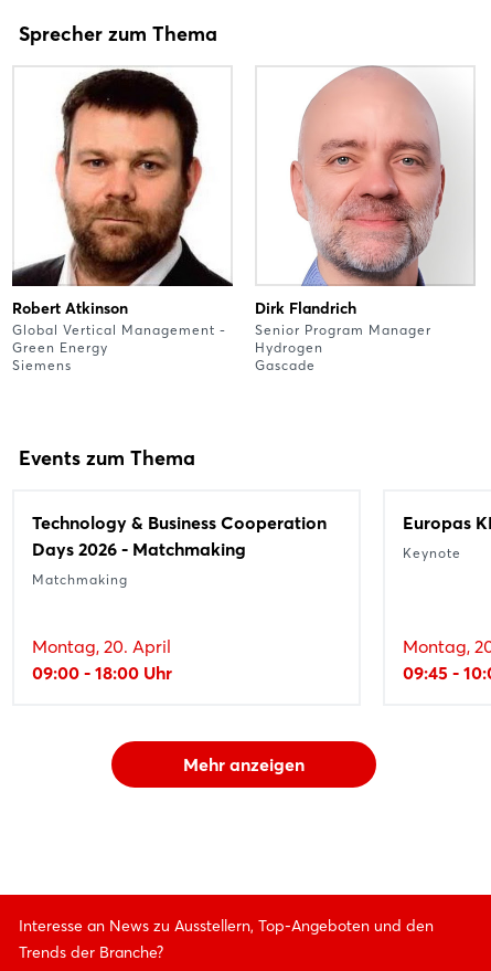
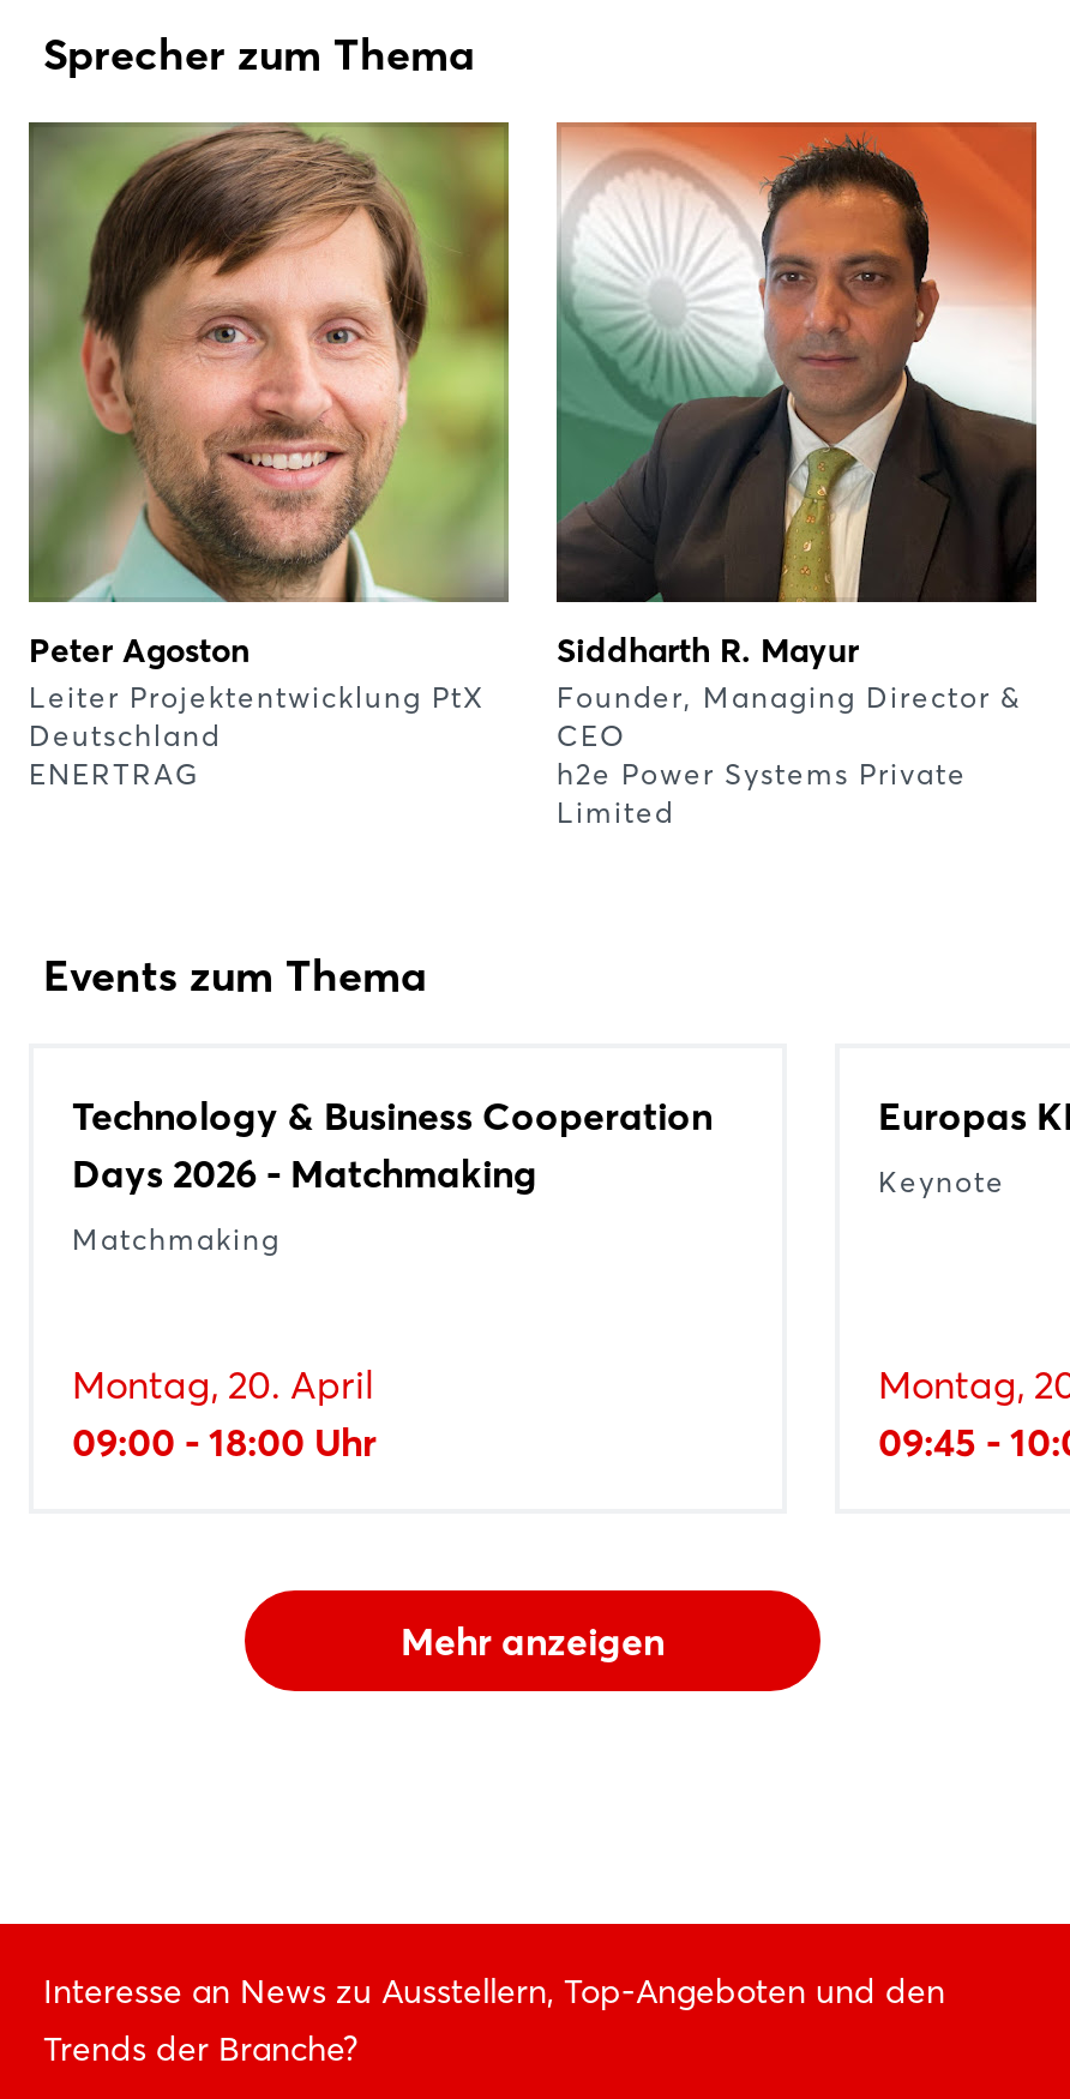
- [image]
- Robert Atkinson
- Global Vertical Management -
- Green Energy
- Siemens
+ [image]
+ Peter Agoston
+ Leiter Projektentwicklung PtX
+ Deutschland
+ ENERTRAG

- [image]
- Dirk Flandrich
- Senior Program Manager
- Hydrogen
- Gascade
+ [image]
+ Siddharth R. Mayur
+ Founder, Managing Director &
+ CEO
+ h2e Power Systems Private
+ Limited
